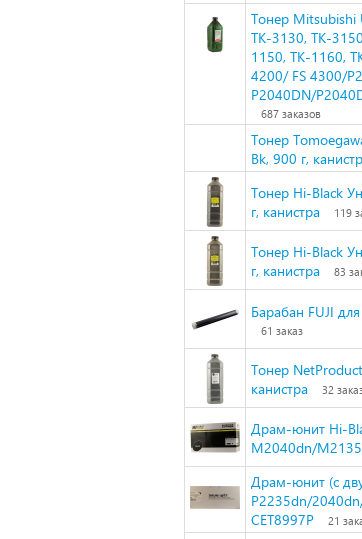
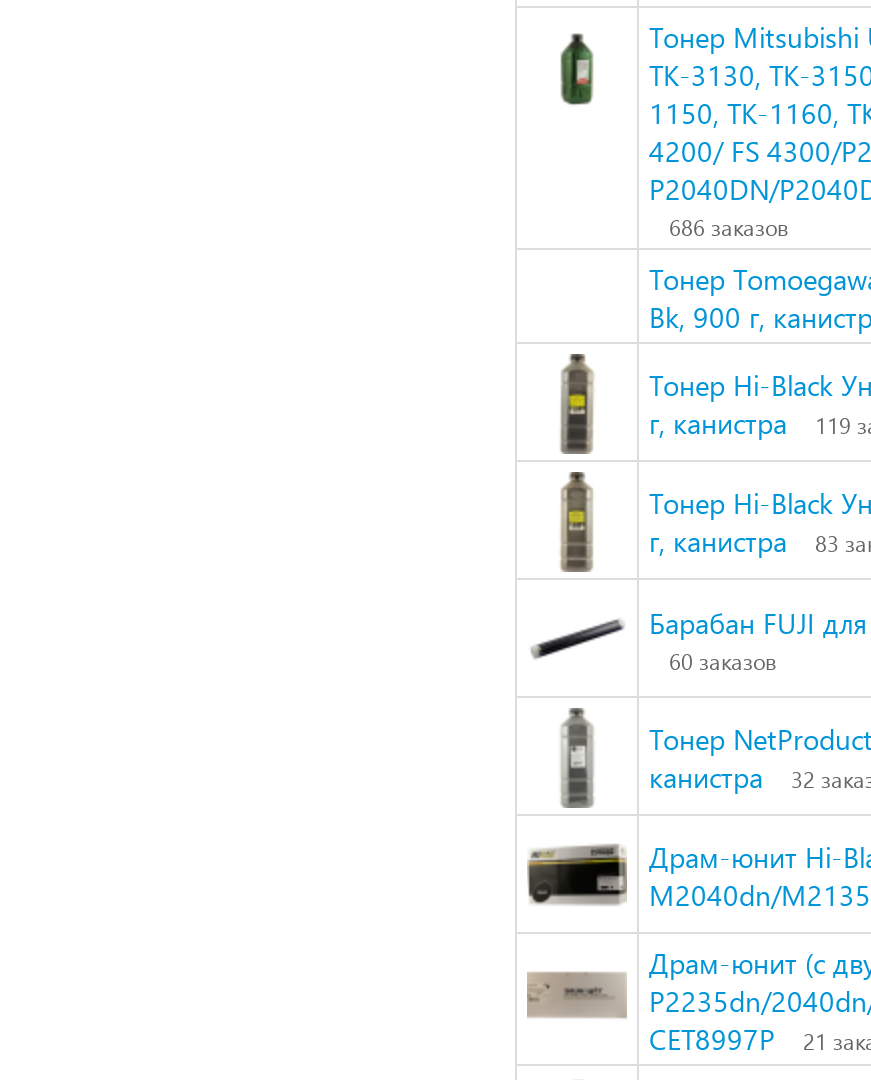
- 687 заказов
+ 686 заказов

- 61 заказ
+ 60 заказов
